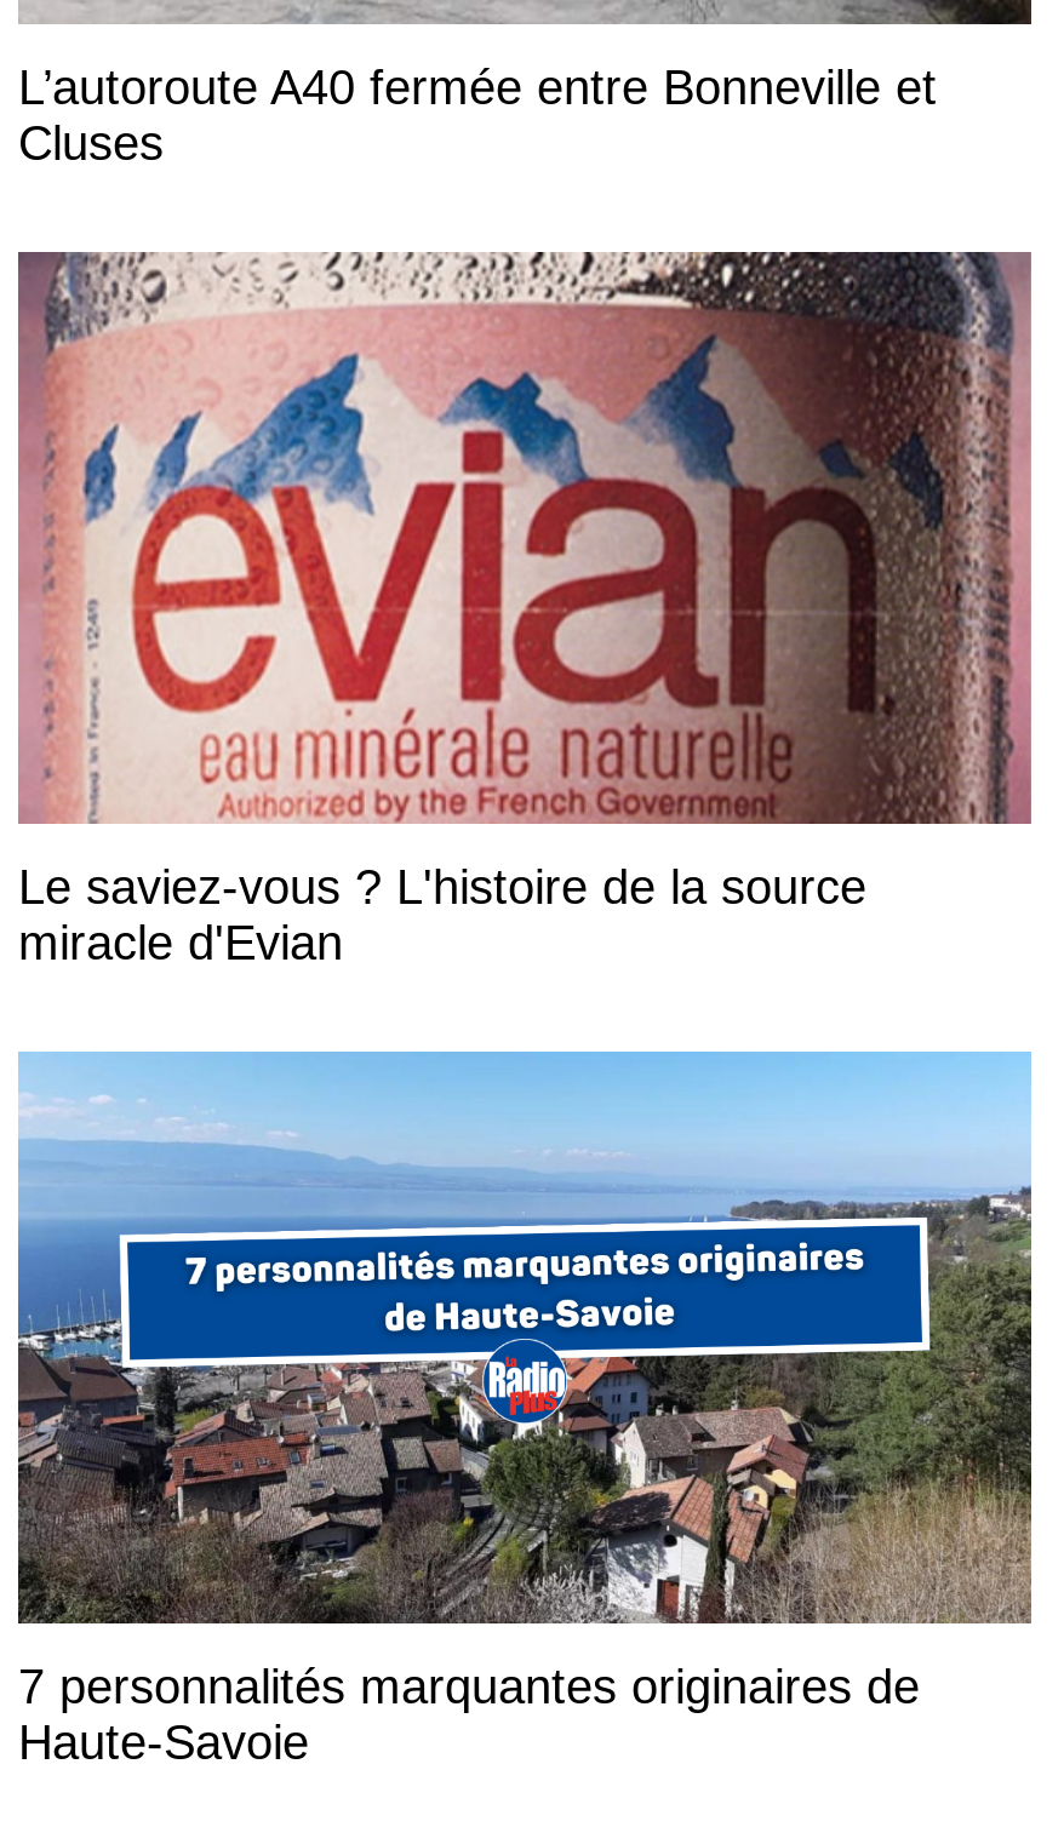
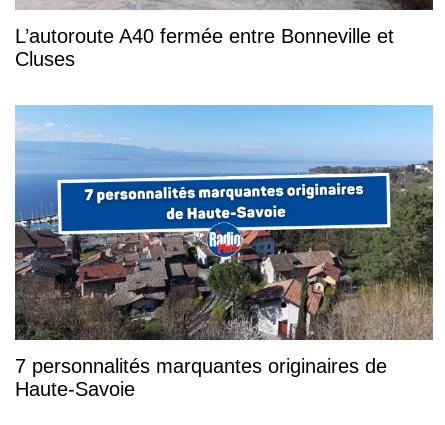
- [image]
- Le saviez-vous ? L'histoire de la source
- miracle d'Evian
